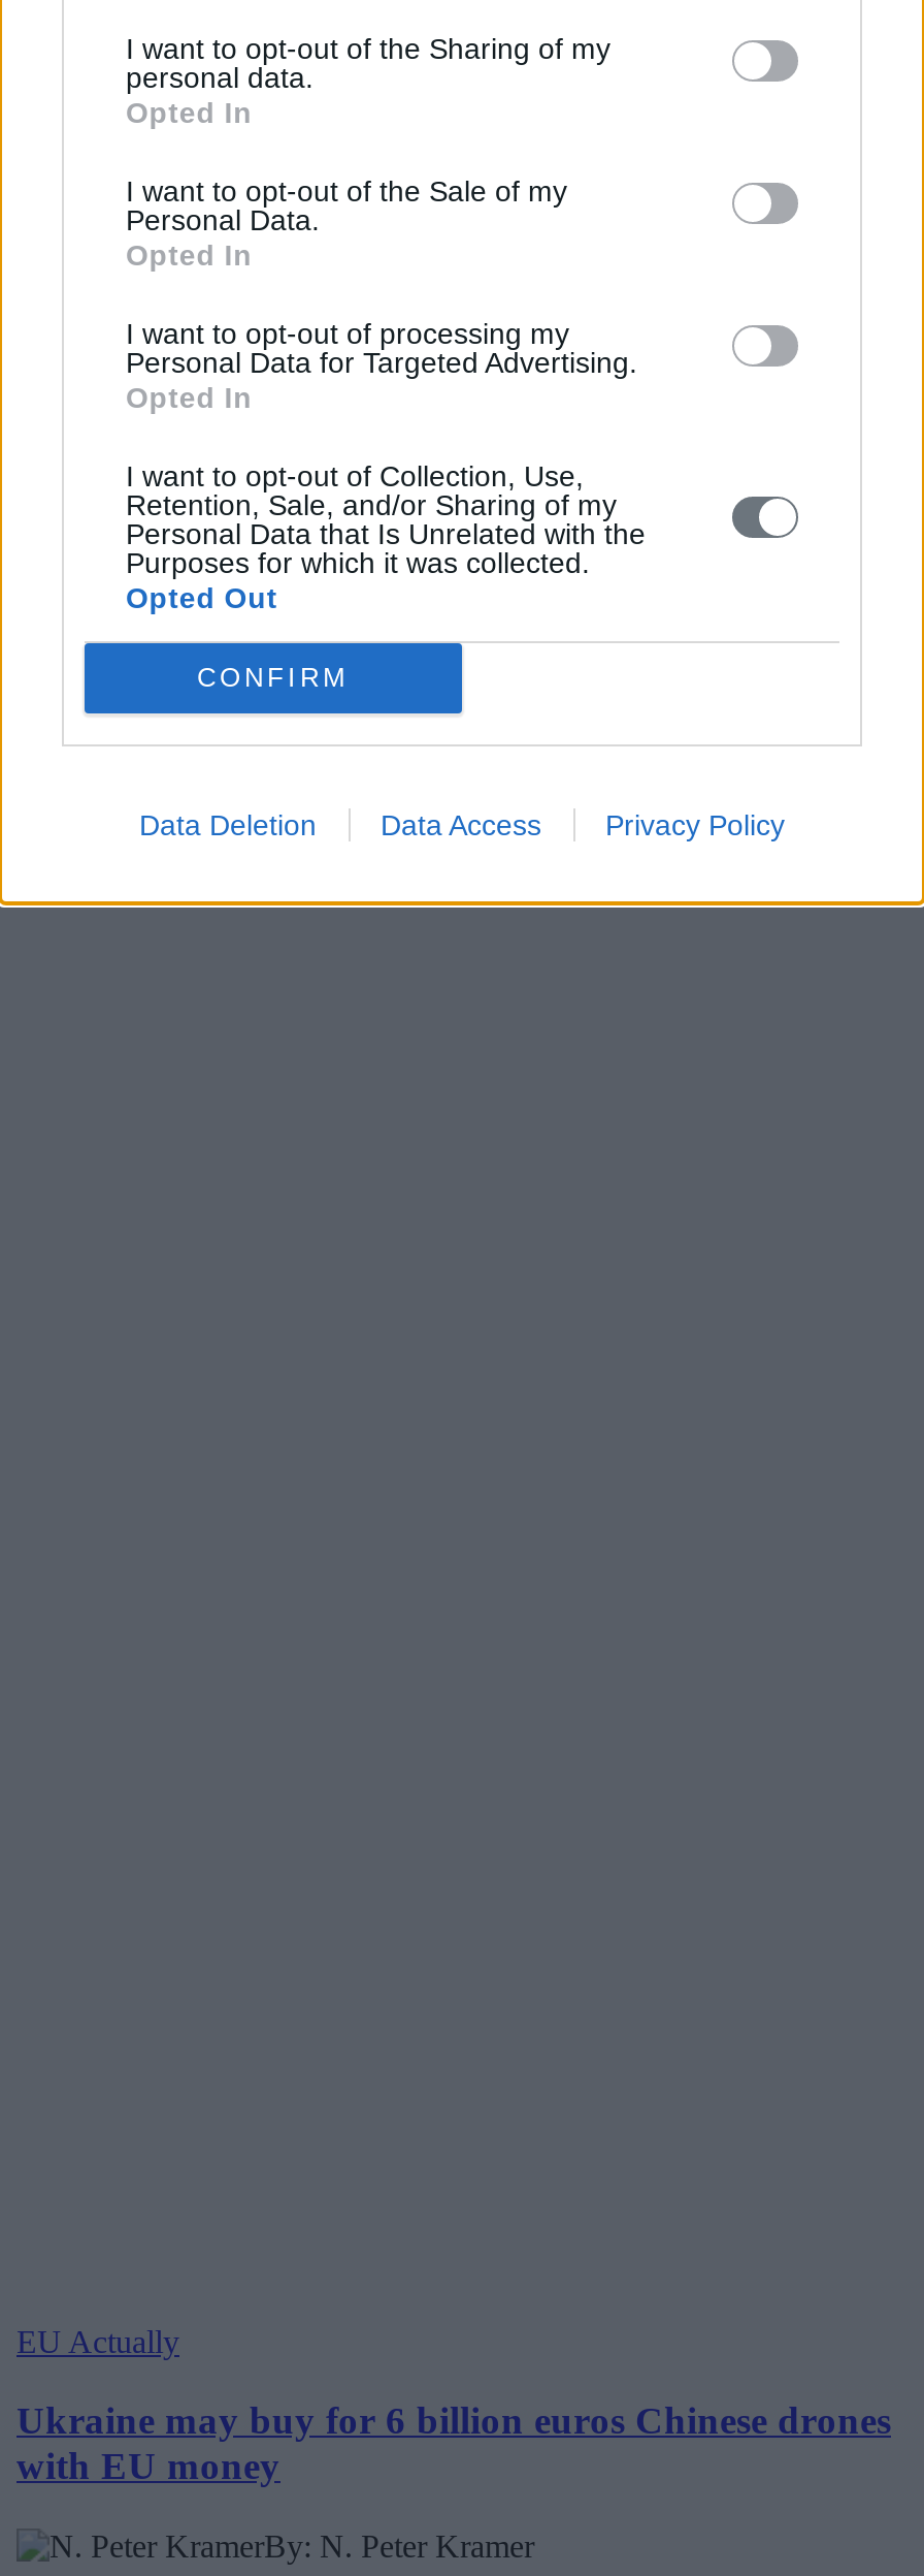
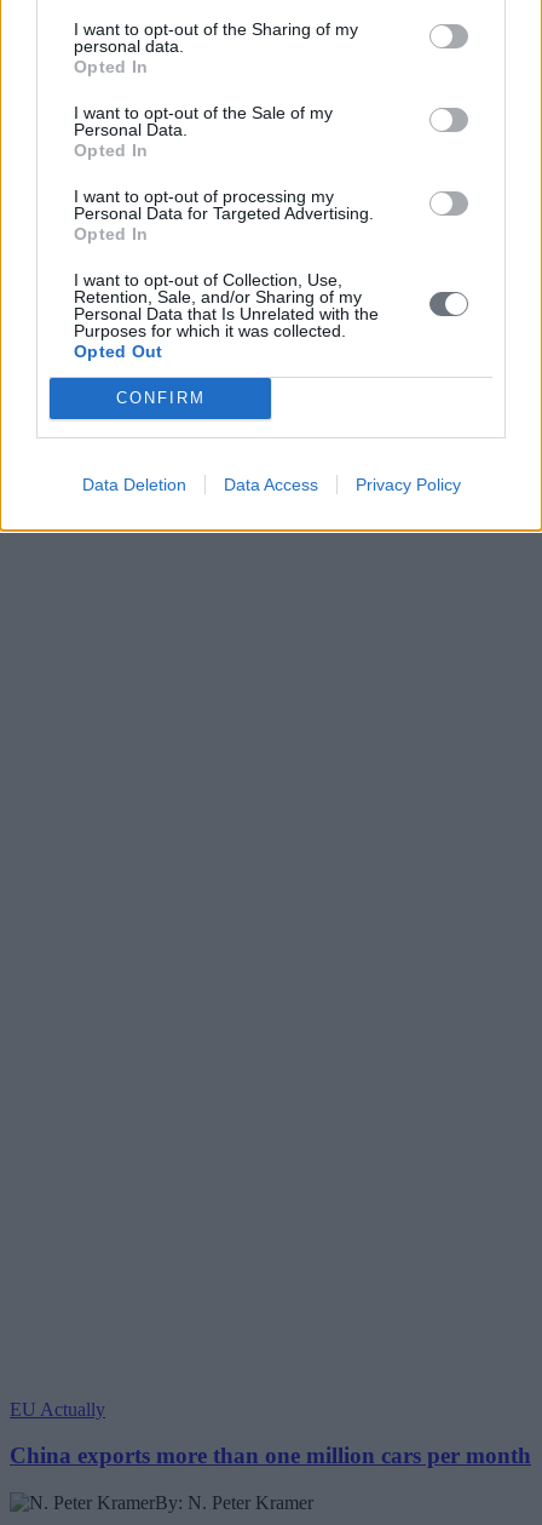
moved down: EU Actually

- Ukraine may buy for 6 billion euros Chinese drones
- with EU money
+ China exports more than one million cars per month
